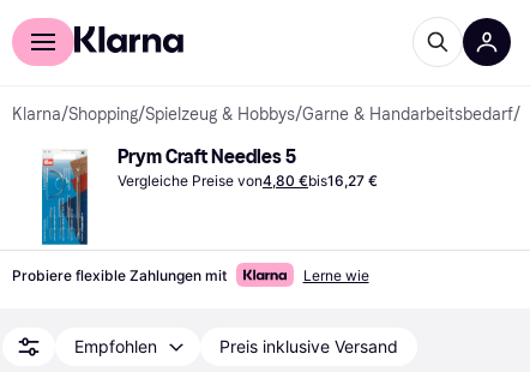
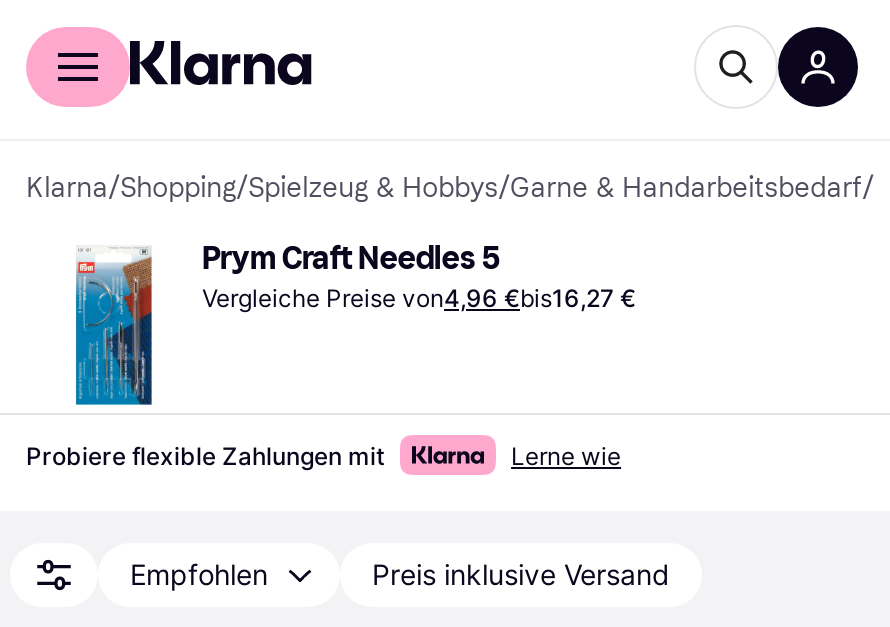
- Vergleiche Preise von4,80 €bis16,27 €
+ Vergleiche Preise von4,96 €bis16,27 €
